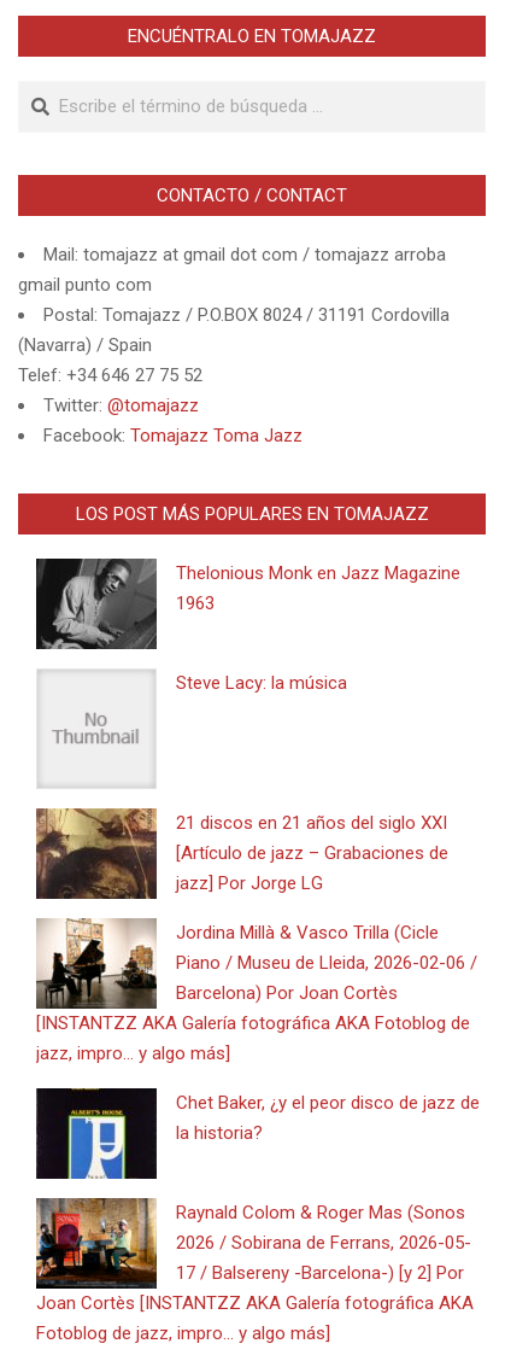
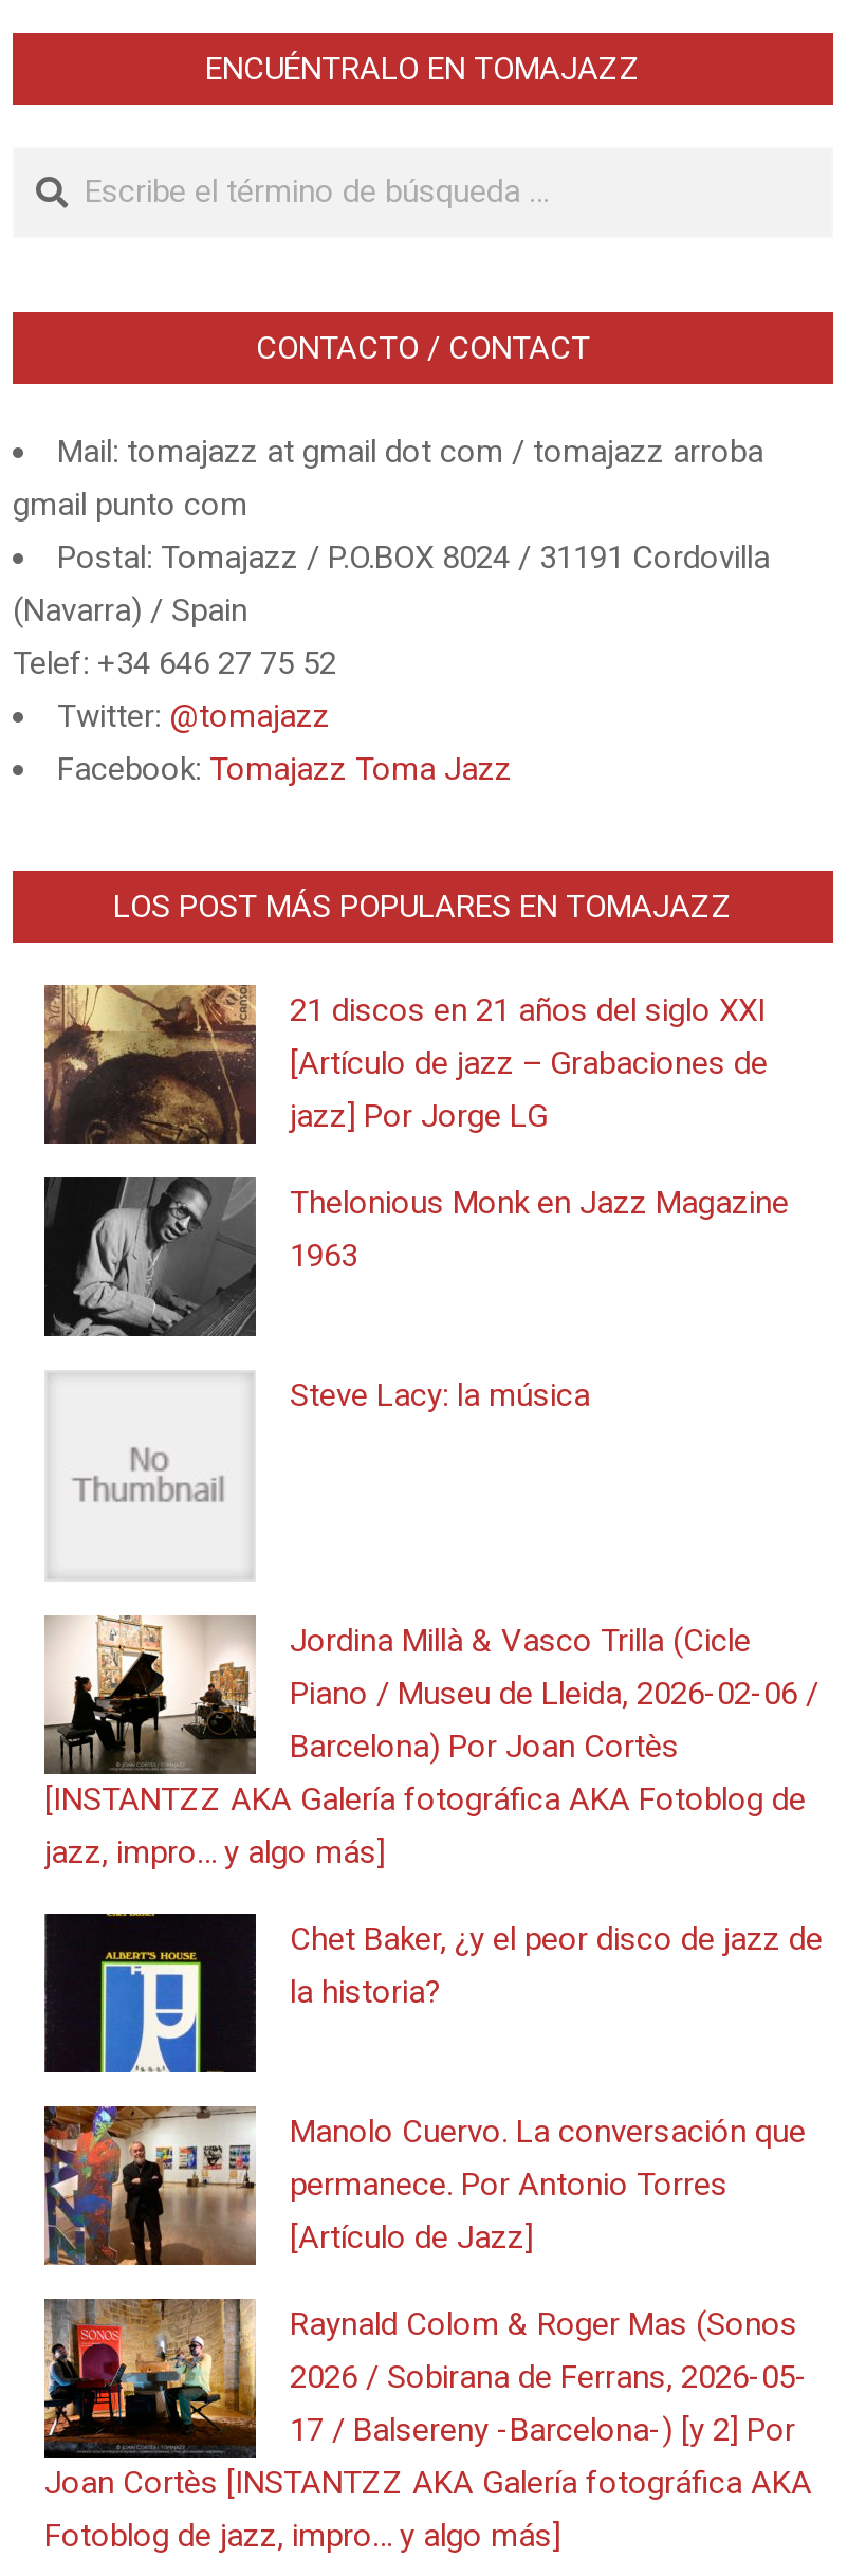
moved up: [image] | 21 discos en 21 años del siglo XXI | [Artículo de jazz – Grabaciones de | jazz] Por Jorge LG

+ [image]
+ Manolo Cuervo. La conversación que
+ permanece. Por Antonio Torres
+ [Artículo de Jazz]
